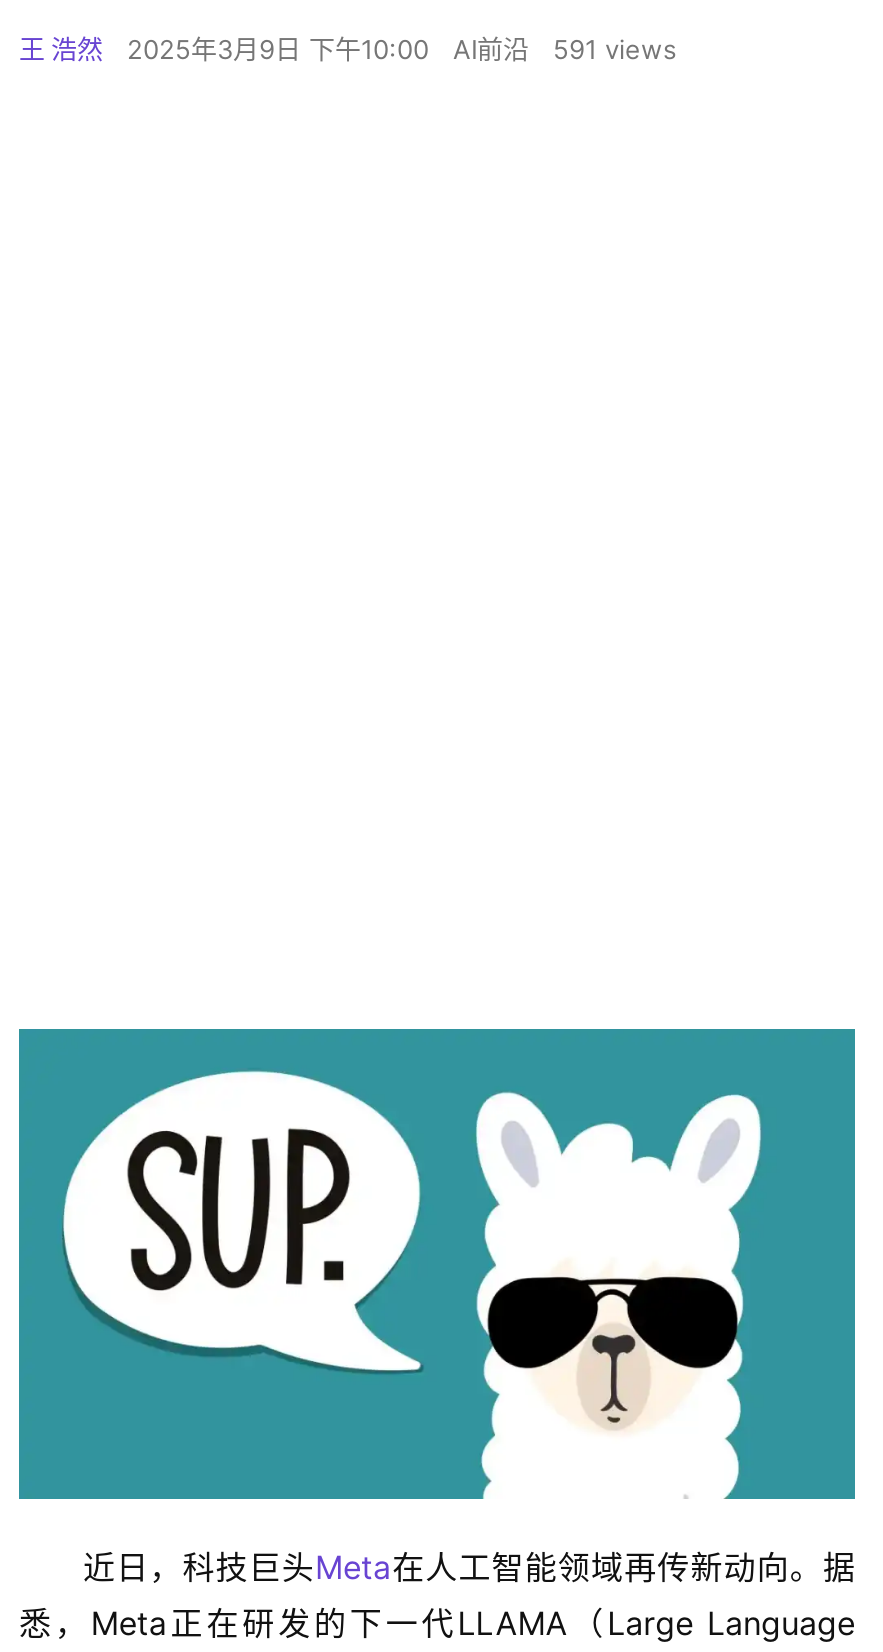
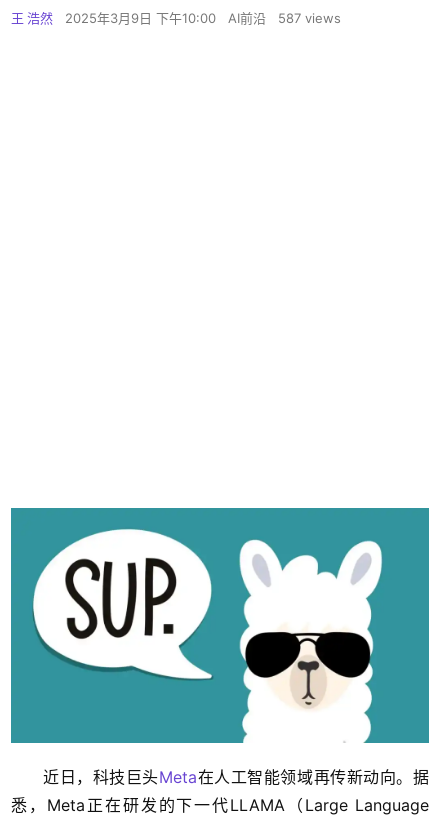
- 王 浩然 2025年3月9日 下午10:00 AI前沿 591 views
+ 王 浩然 2025年3月9日 下午10:00 AI前沿 587 views
